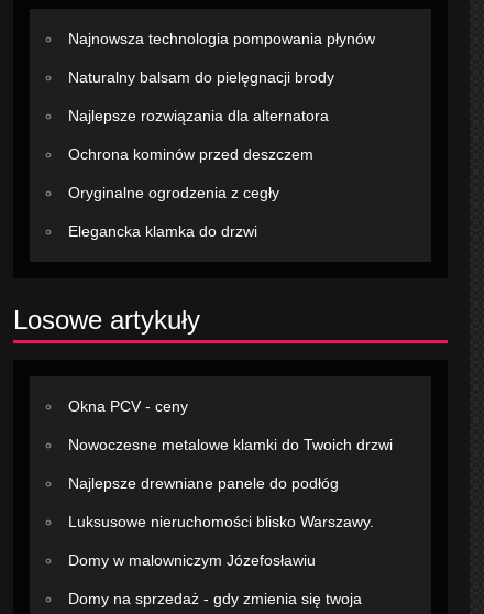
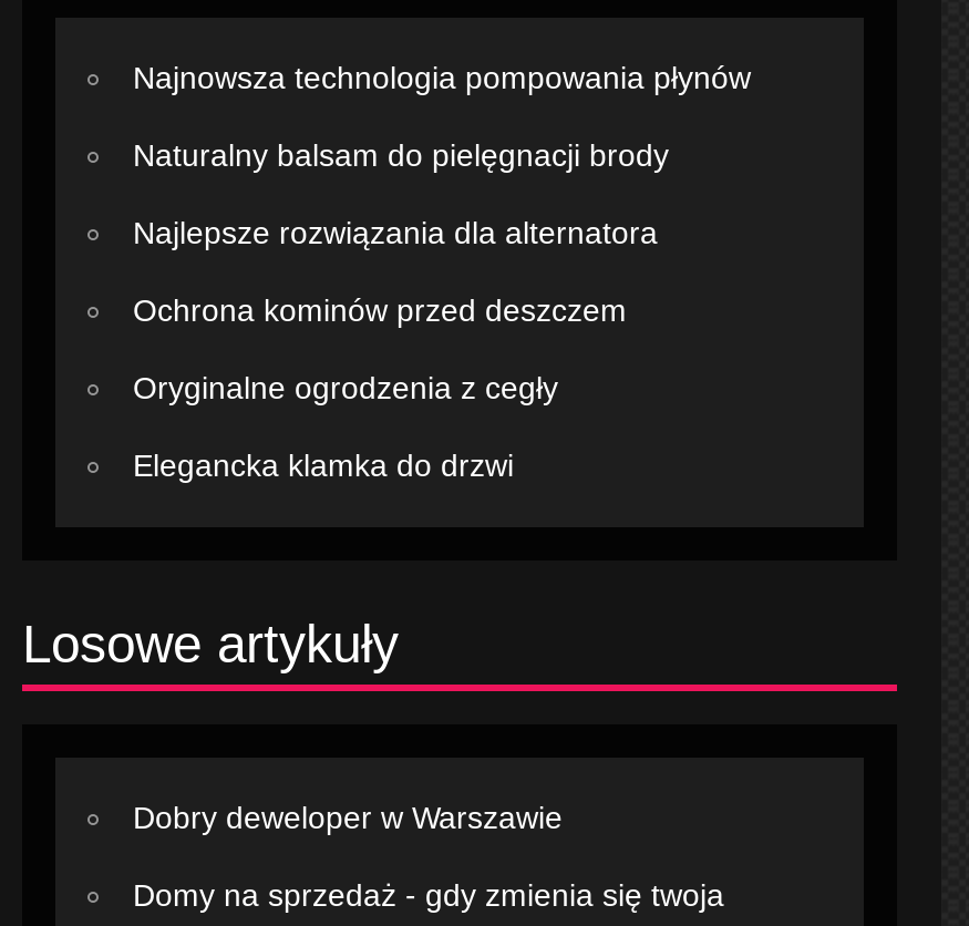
- Okna PCV - ceny
- Nowoczesne metalowe klamki do Twoich drzwi
- Najlepsze drewniane panele do podłóg
- Luksusowe nieruchomości blisko Warszawy.
- Domy w malowniczym Józefosławiu
+ Dobry deweloper w Warszawie
